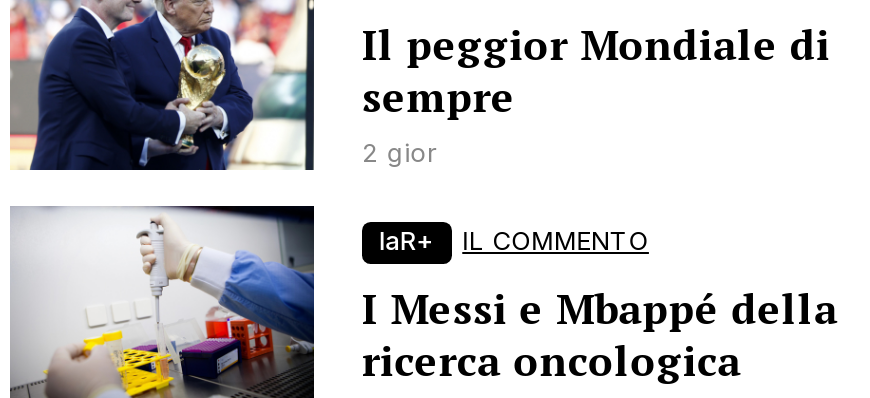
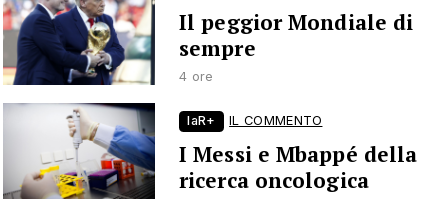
- 2 gior
+ 4 ore
